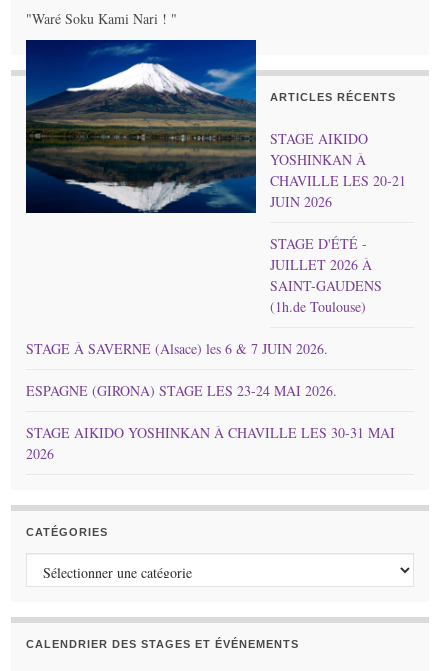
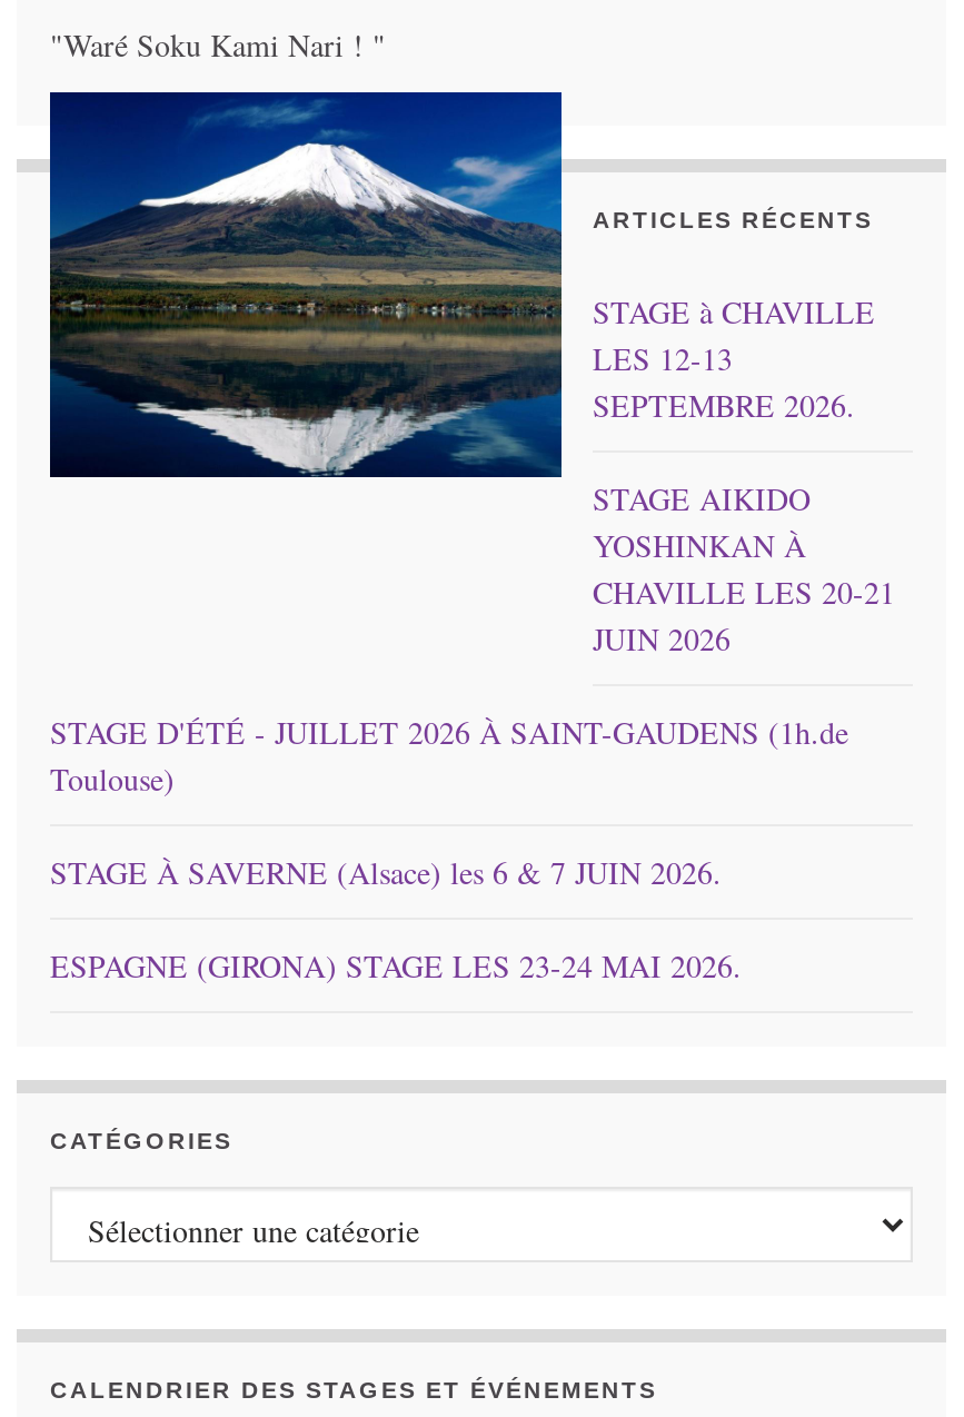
+ STAGE à CHAVILLE
+ LES 12-13
+ SEPTEMBRE 2026.

moved down: STAGE AIKIDO | YOSHINKAN À | CHAVILLE LES 20-21 | JUIN 2026

- [image]

moved down: STAGE À SAVERNE (Alsace) les 6 & 7 JUIN 2026. | ESPAGNE (GIRONA) STAGE LES 23-24 MAI 2026.

- STAGE AIKIDO YOSHINKAN À CHAVILLE LES 30-31 MAI
- 2026
